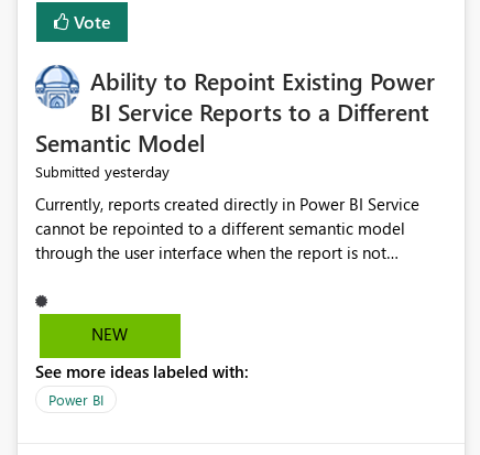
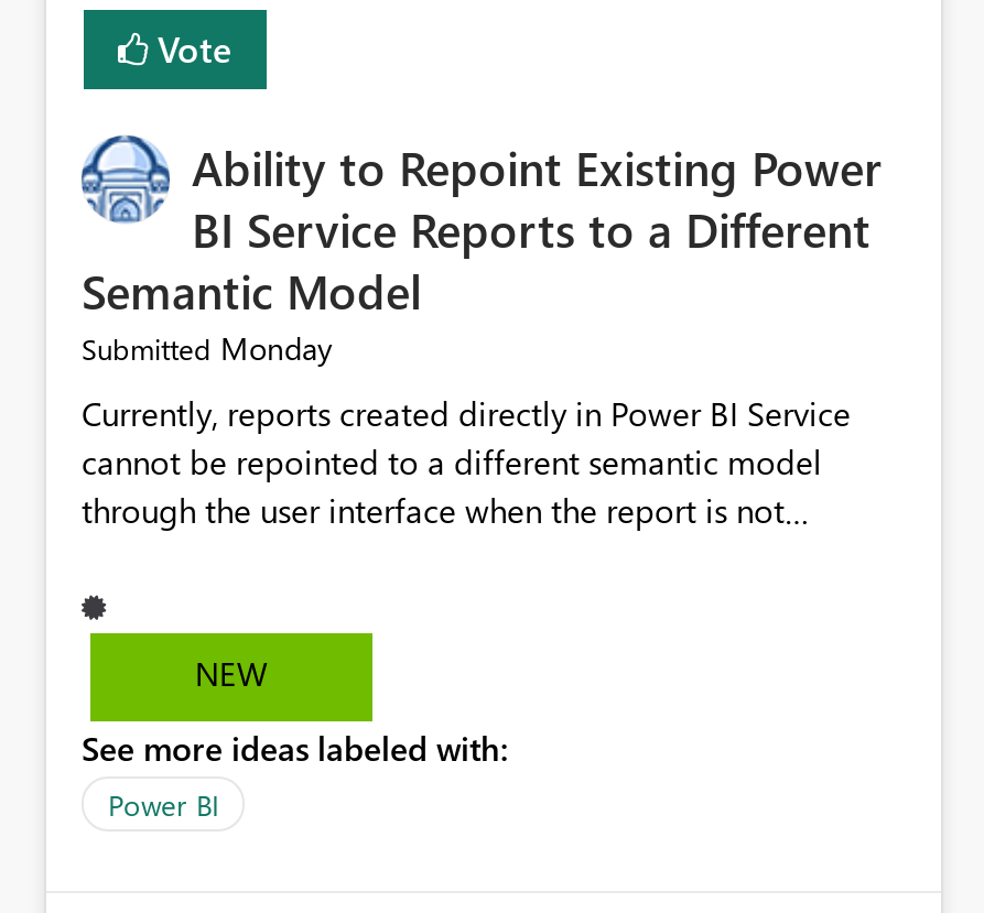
- Submitted yesterday
+ Submitted Monday
